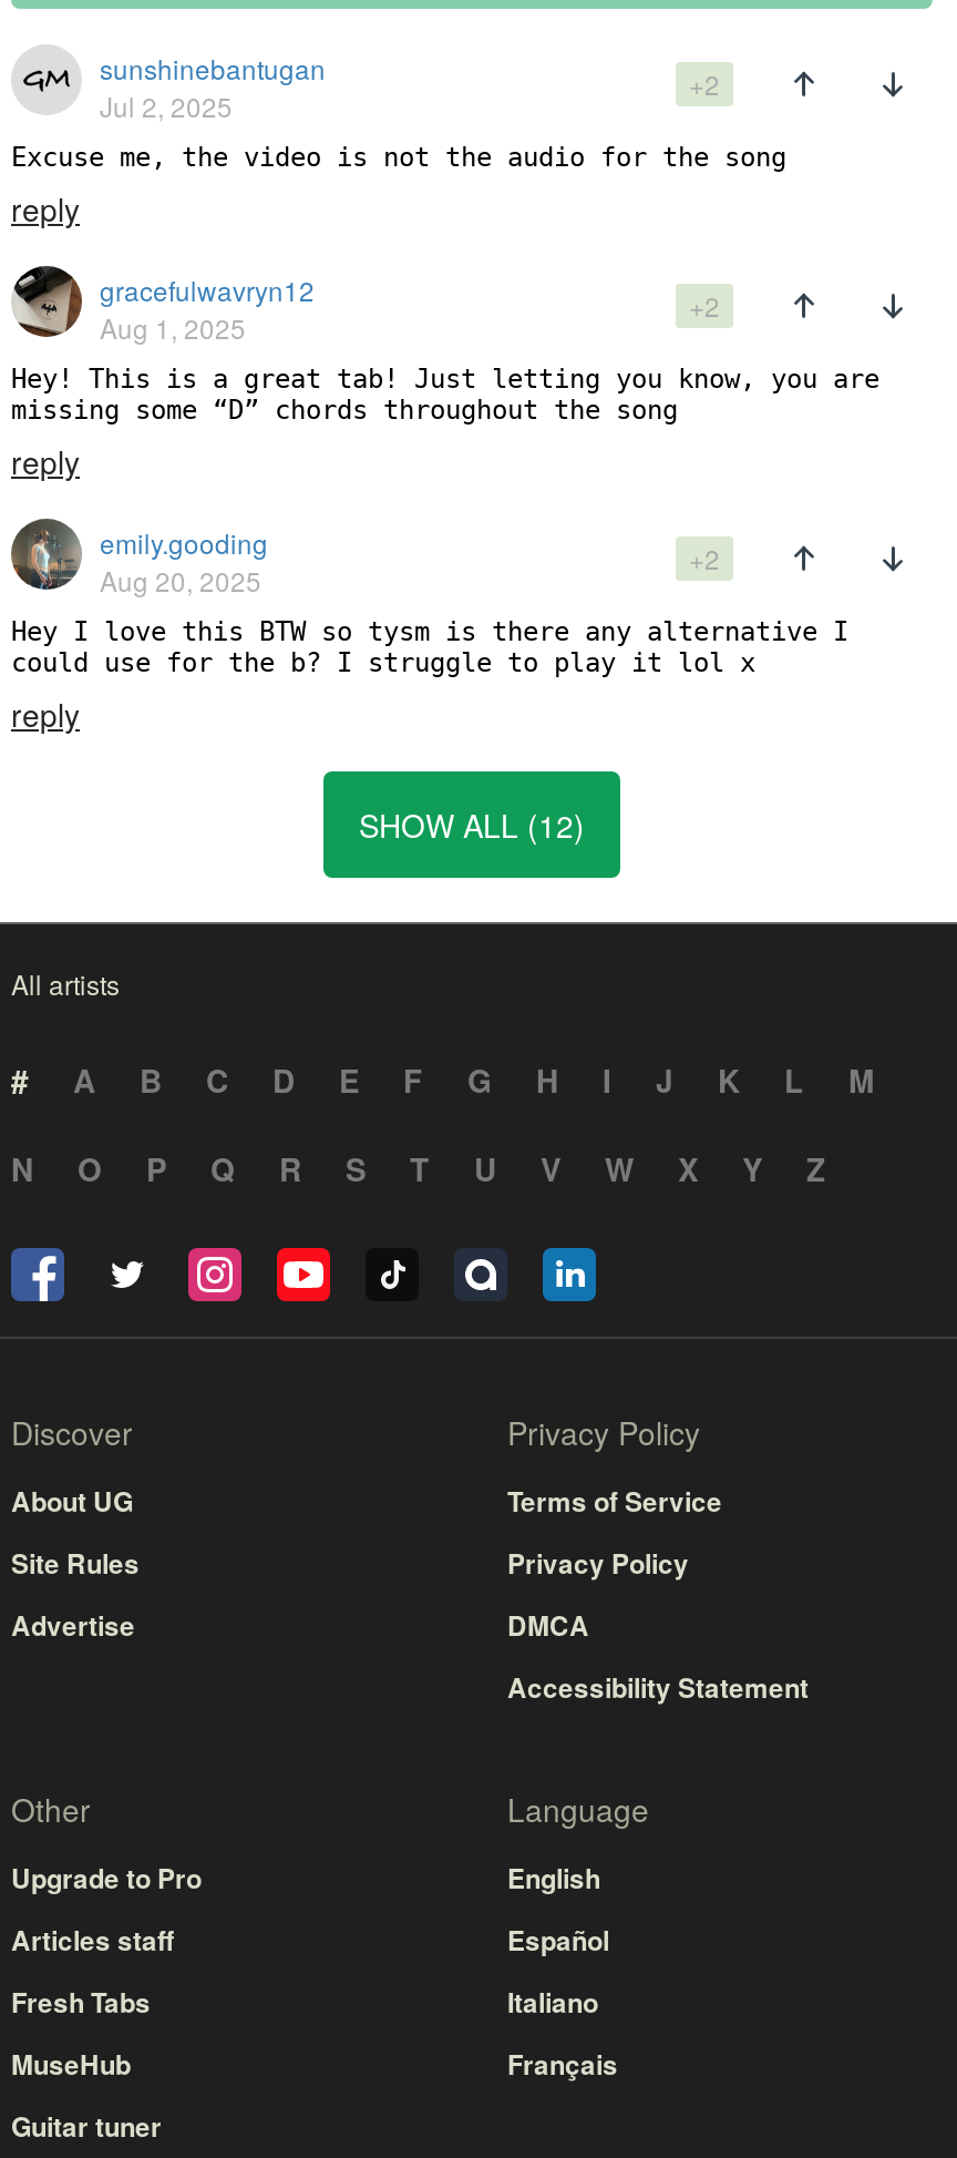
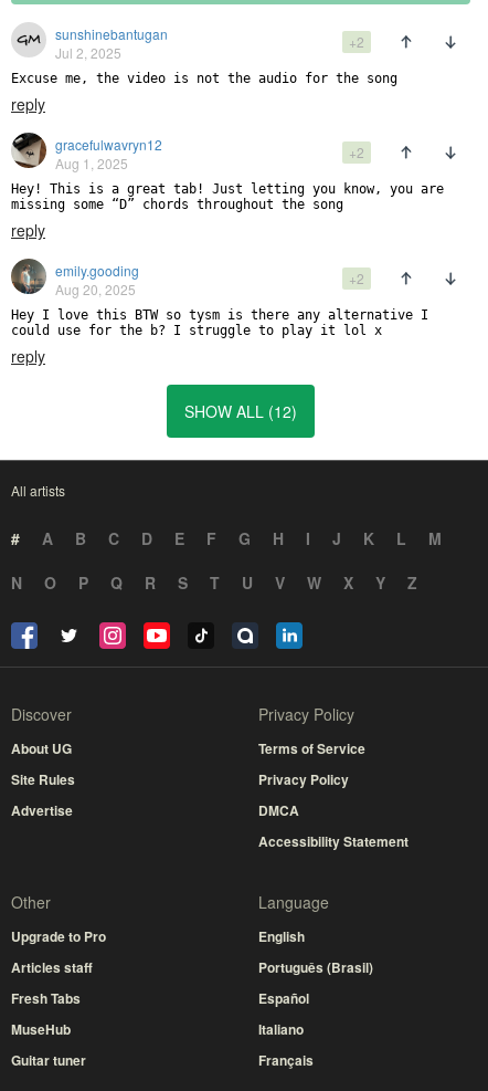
moved down: Español | Italiano | Français

+ Português (Brasil)
